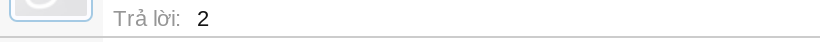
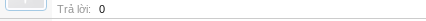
- Trả lời: 2
+ Trả lời: 0
